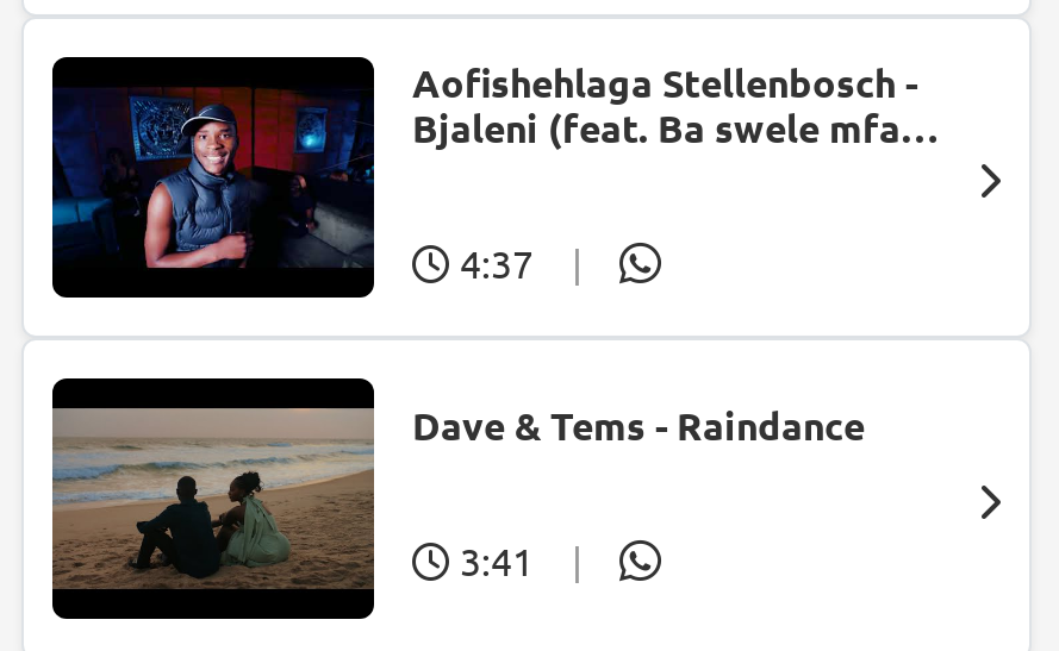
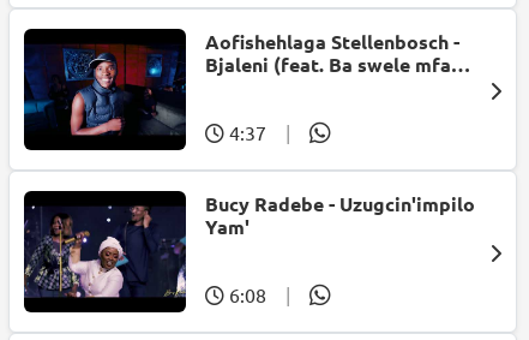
- [image]
- Dave & Tems - Raindance
+ [image]
+ Bucy Radebe - Uzugcin'impilo
+ Yam'

- 3:41
+ 6:08
